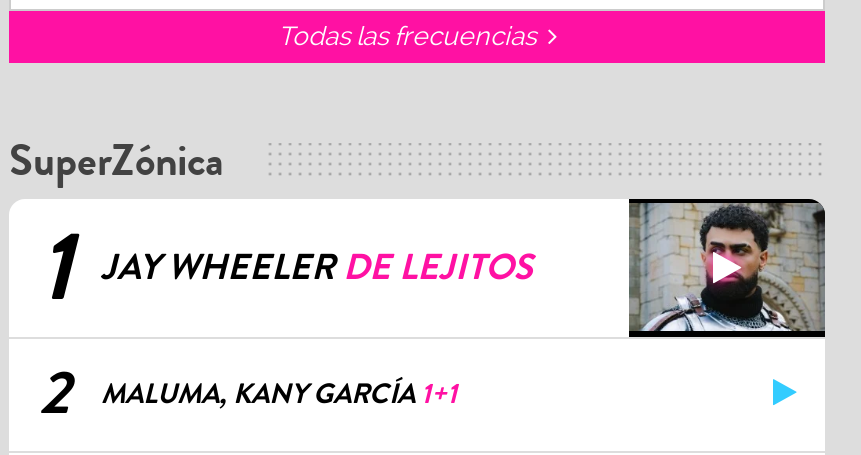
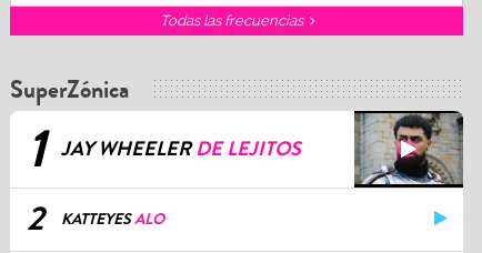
- MALUMA, KANY GARCÍA 1+1
+ KATTEYES ALO
